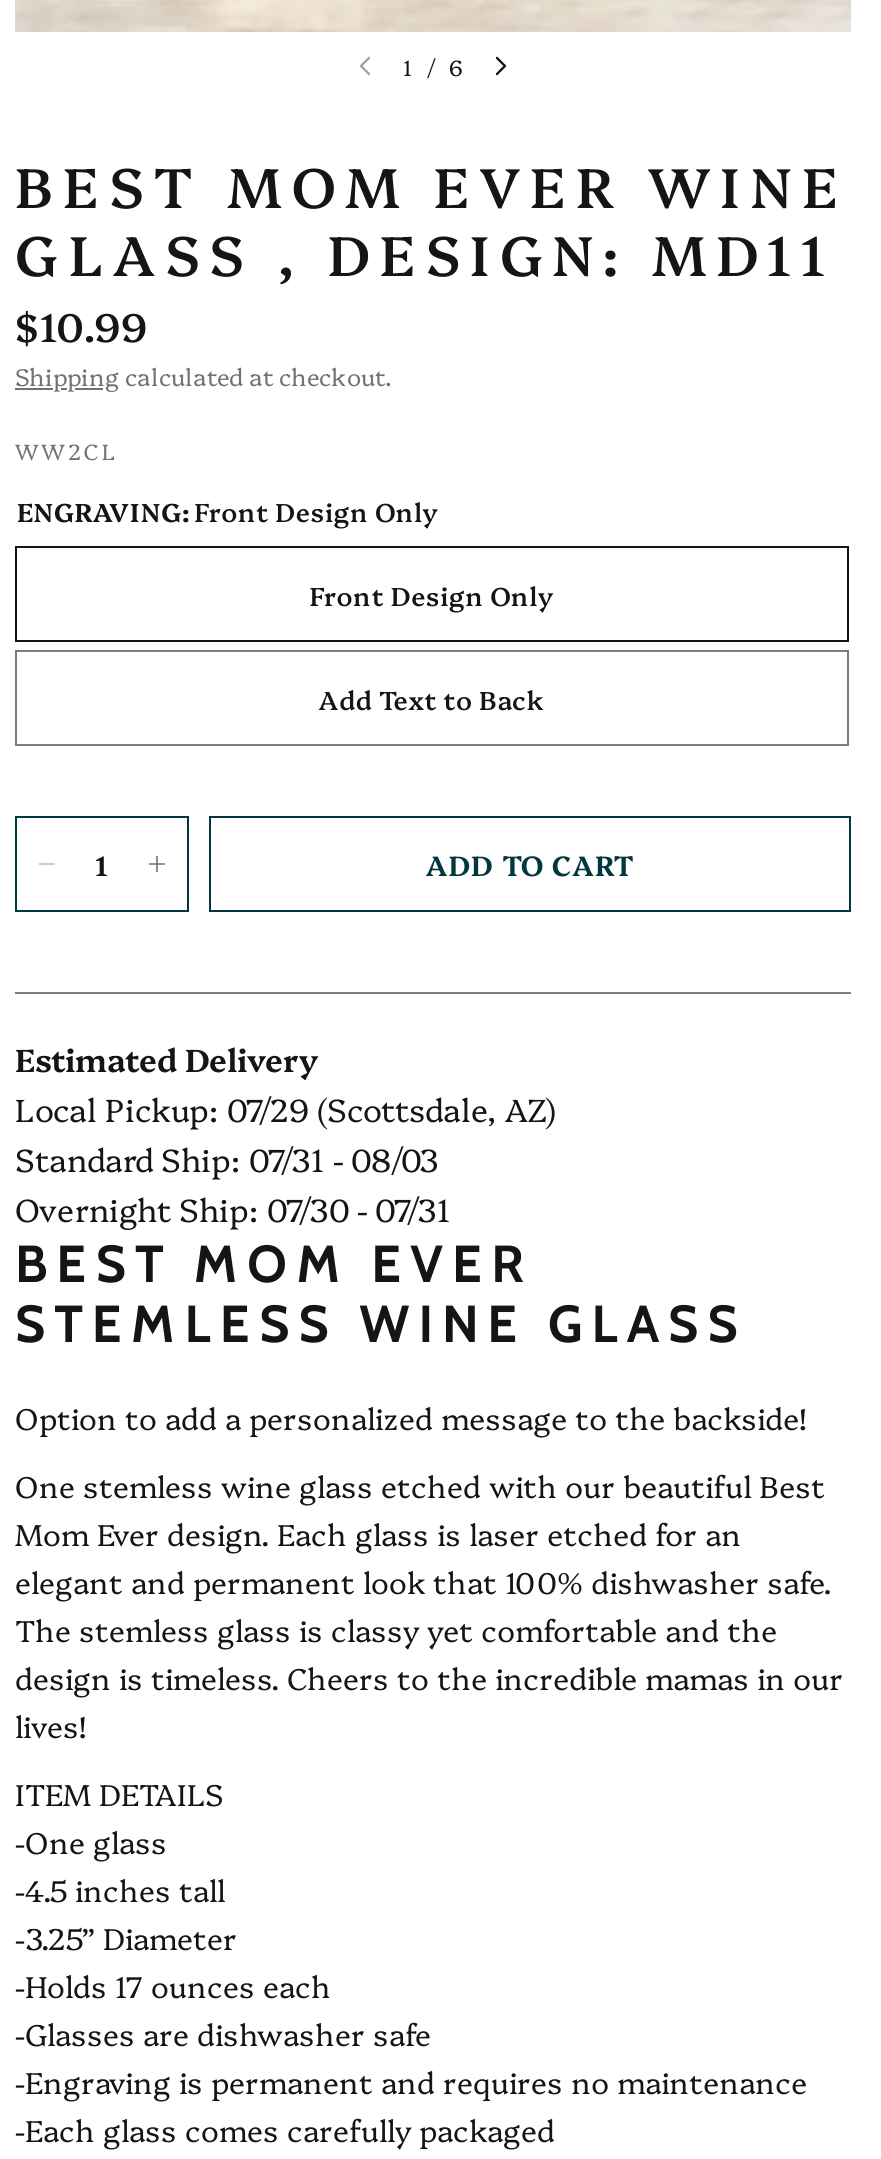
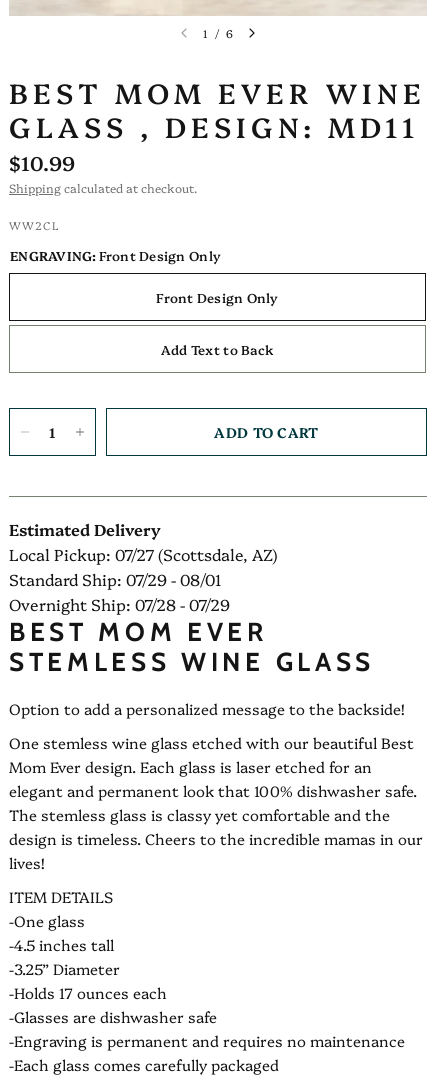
- Local Pickup: 07/29 (Scottsdale, AZ)
+ Local Pickup: 07/27 (Scottsdale, AZ)

- Standard Ship: 07/31 - 08/03
+ Standard Ship: 07/29 - 08/01

- Overnight Ship: 07/30 - 07/31
+ Overnight Ship: 07/28 - 07/29
